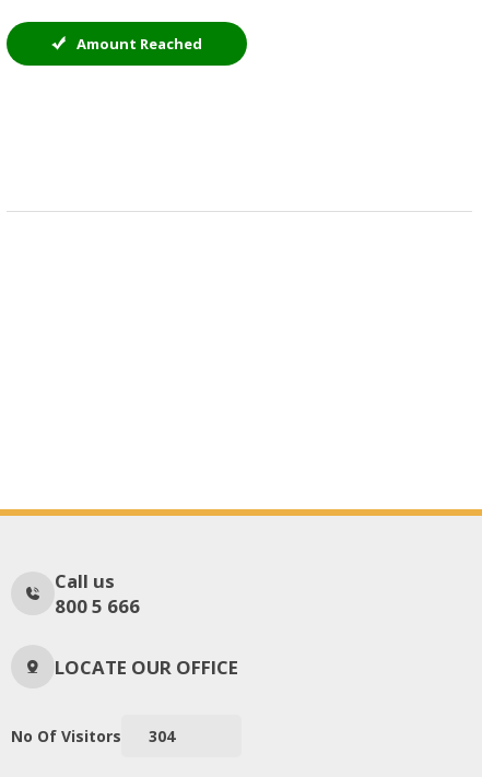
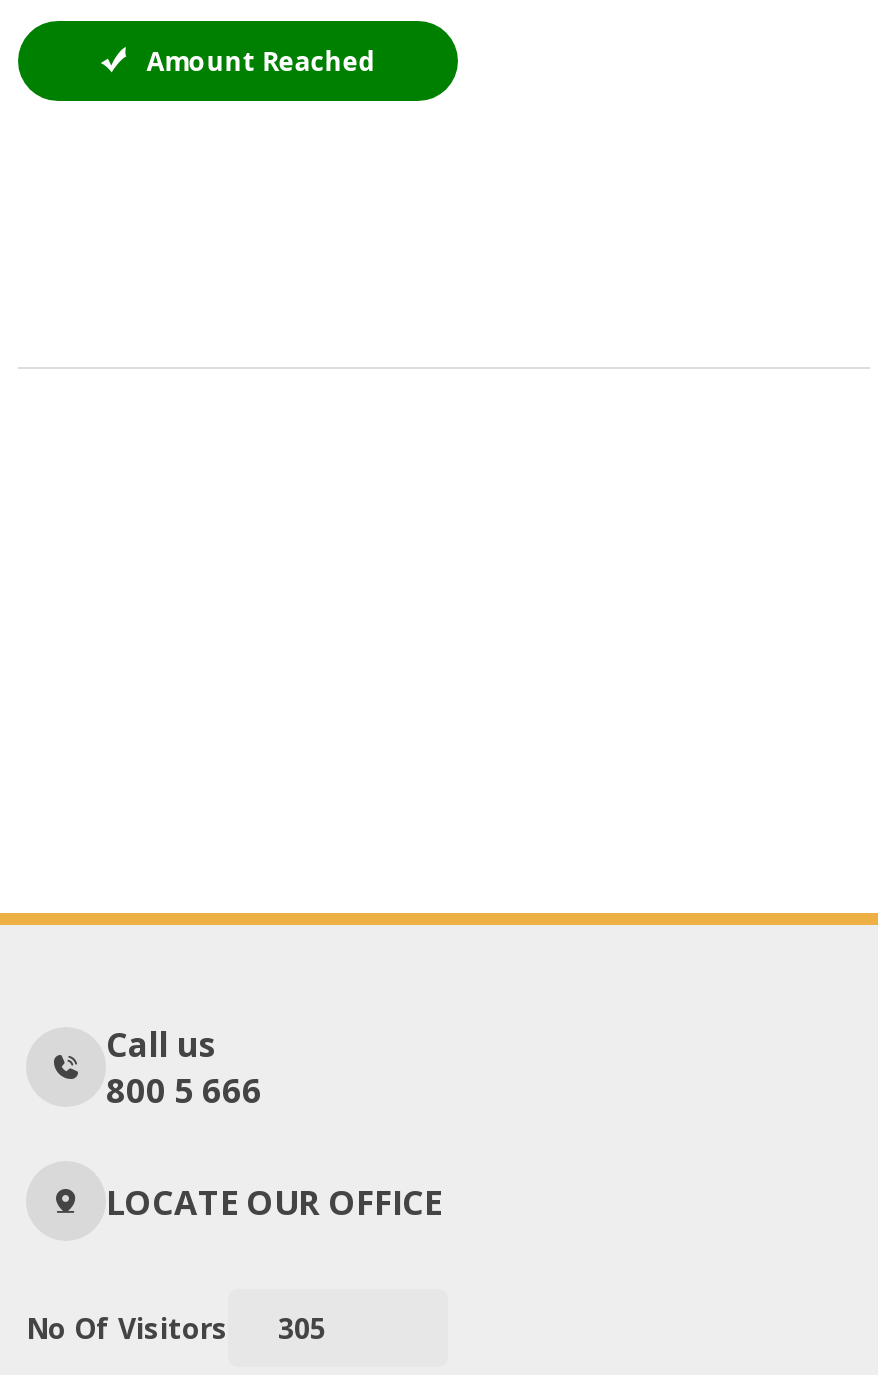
- No Of Visitors 304
+ No Of Visitors 305
